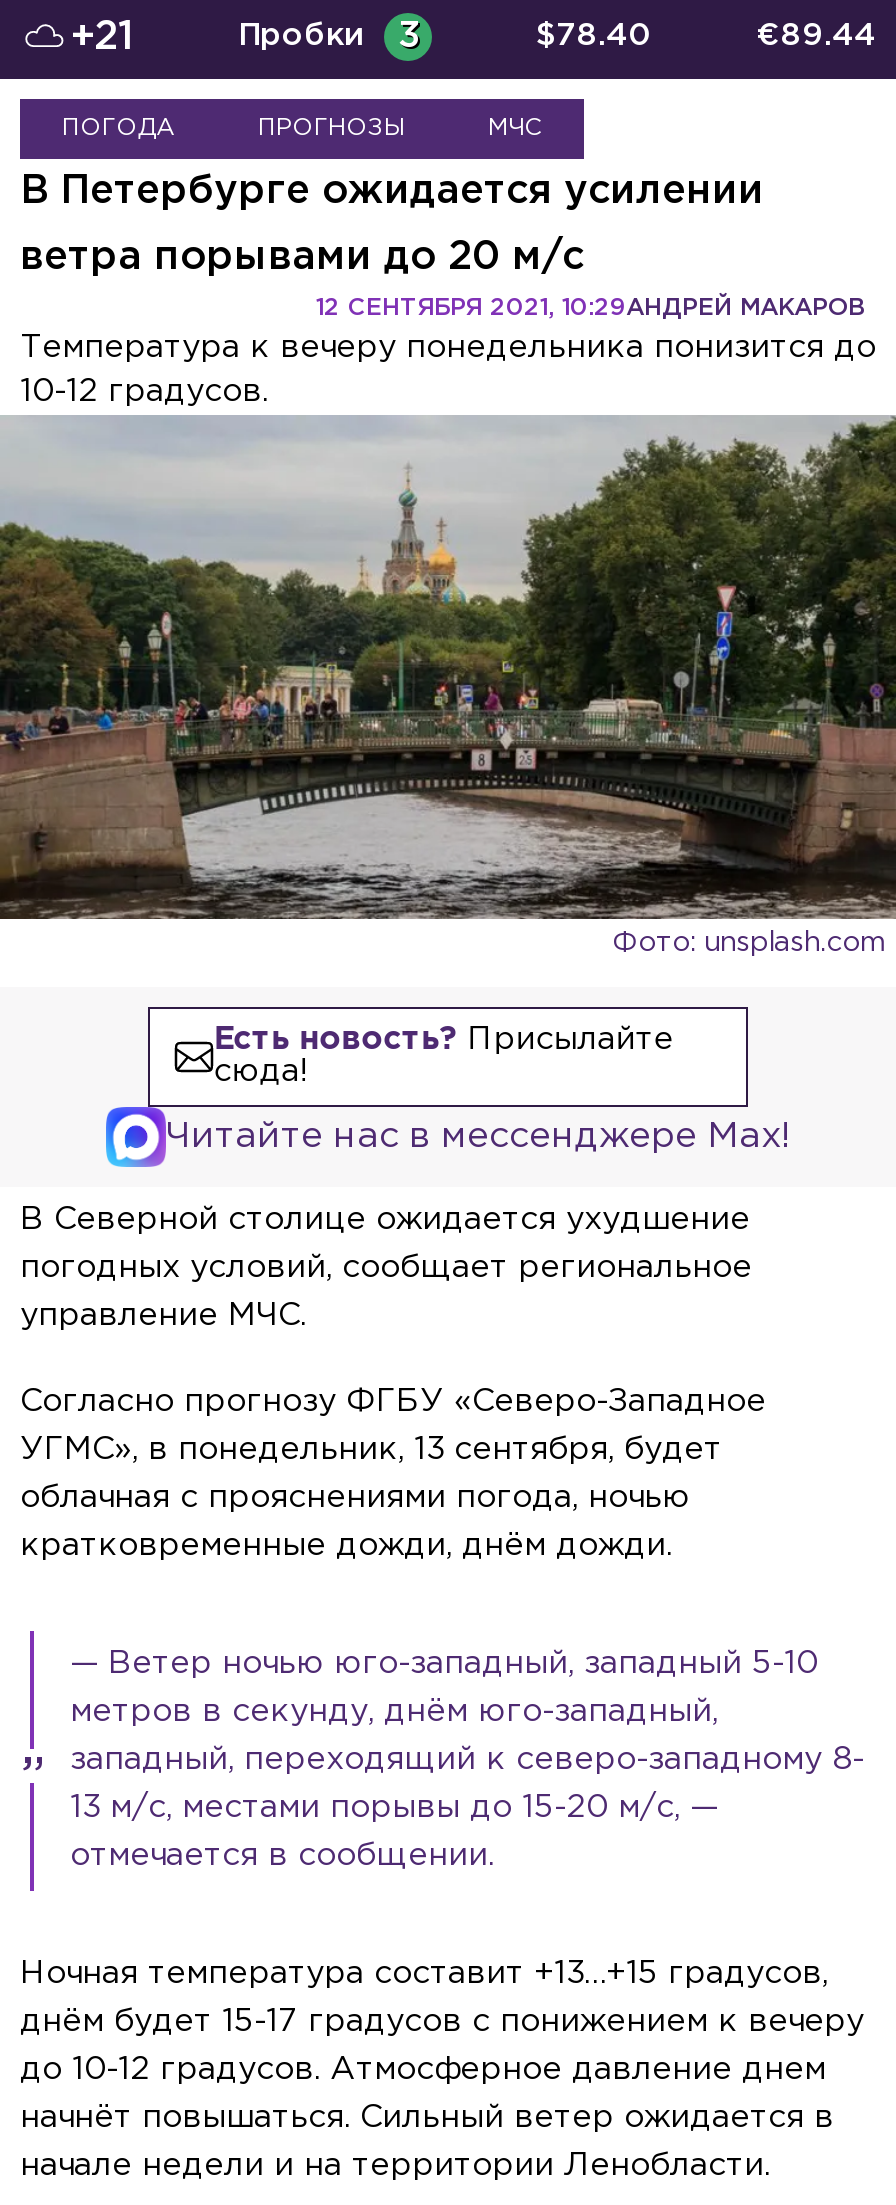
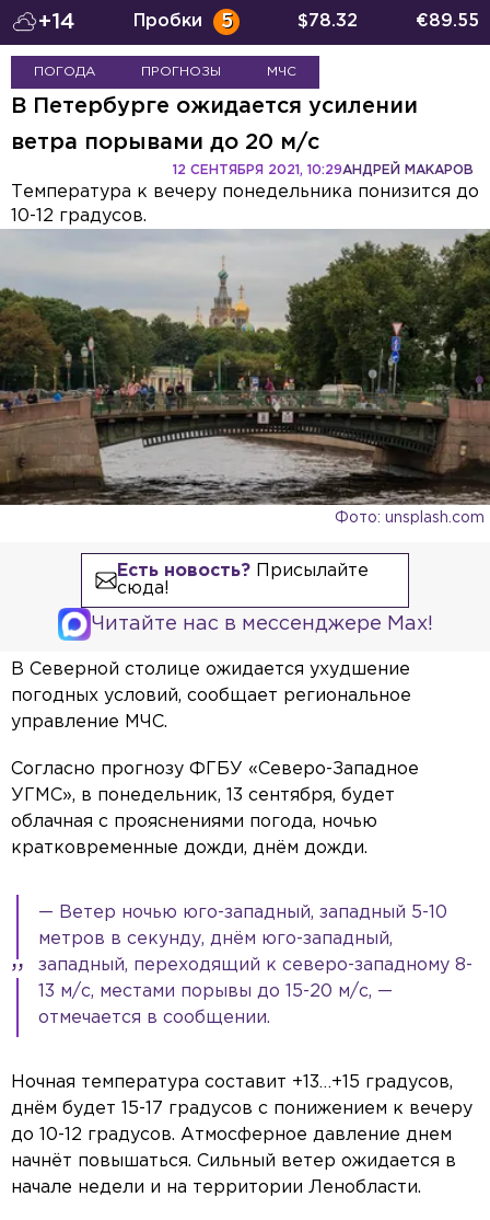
- +21
+ +14

- Пробки 3
+ Пробки 5

- $78.40
+ $78.32

- €89.44
+ €89.55
